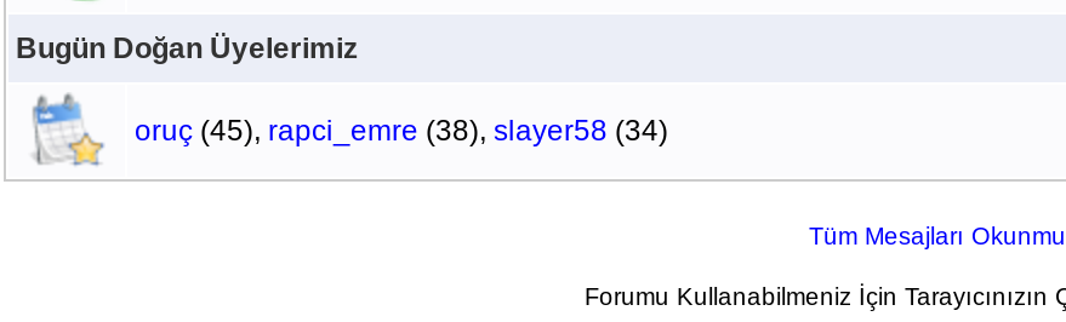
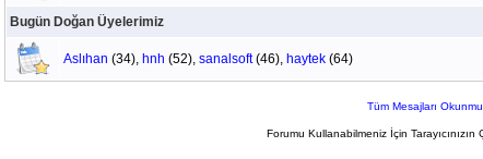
- oruç (45), rapci_emre (38), slayer58 (34)
+ Aslıhan (34), hnh (52), sanalsoft (46), haytek (64)
